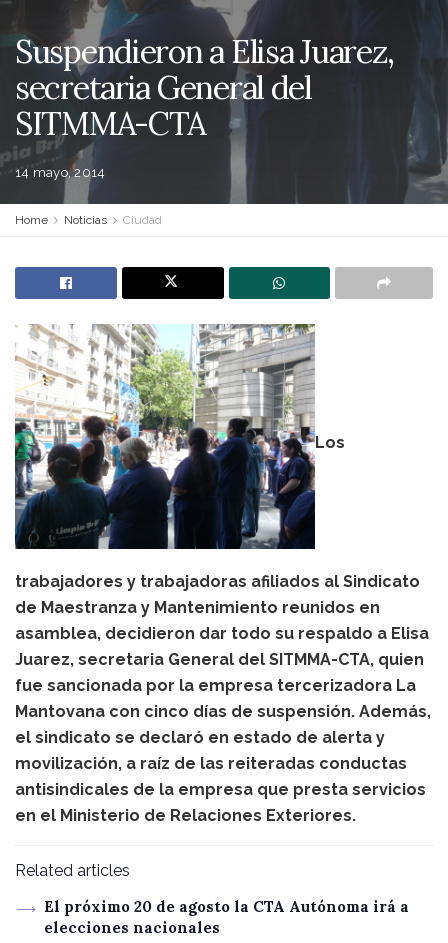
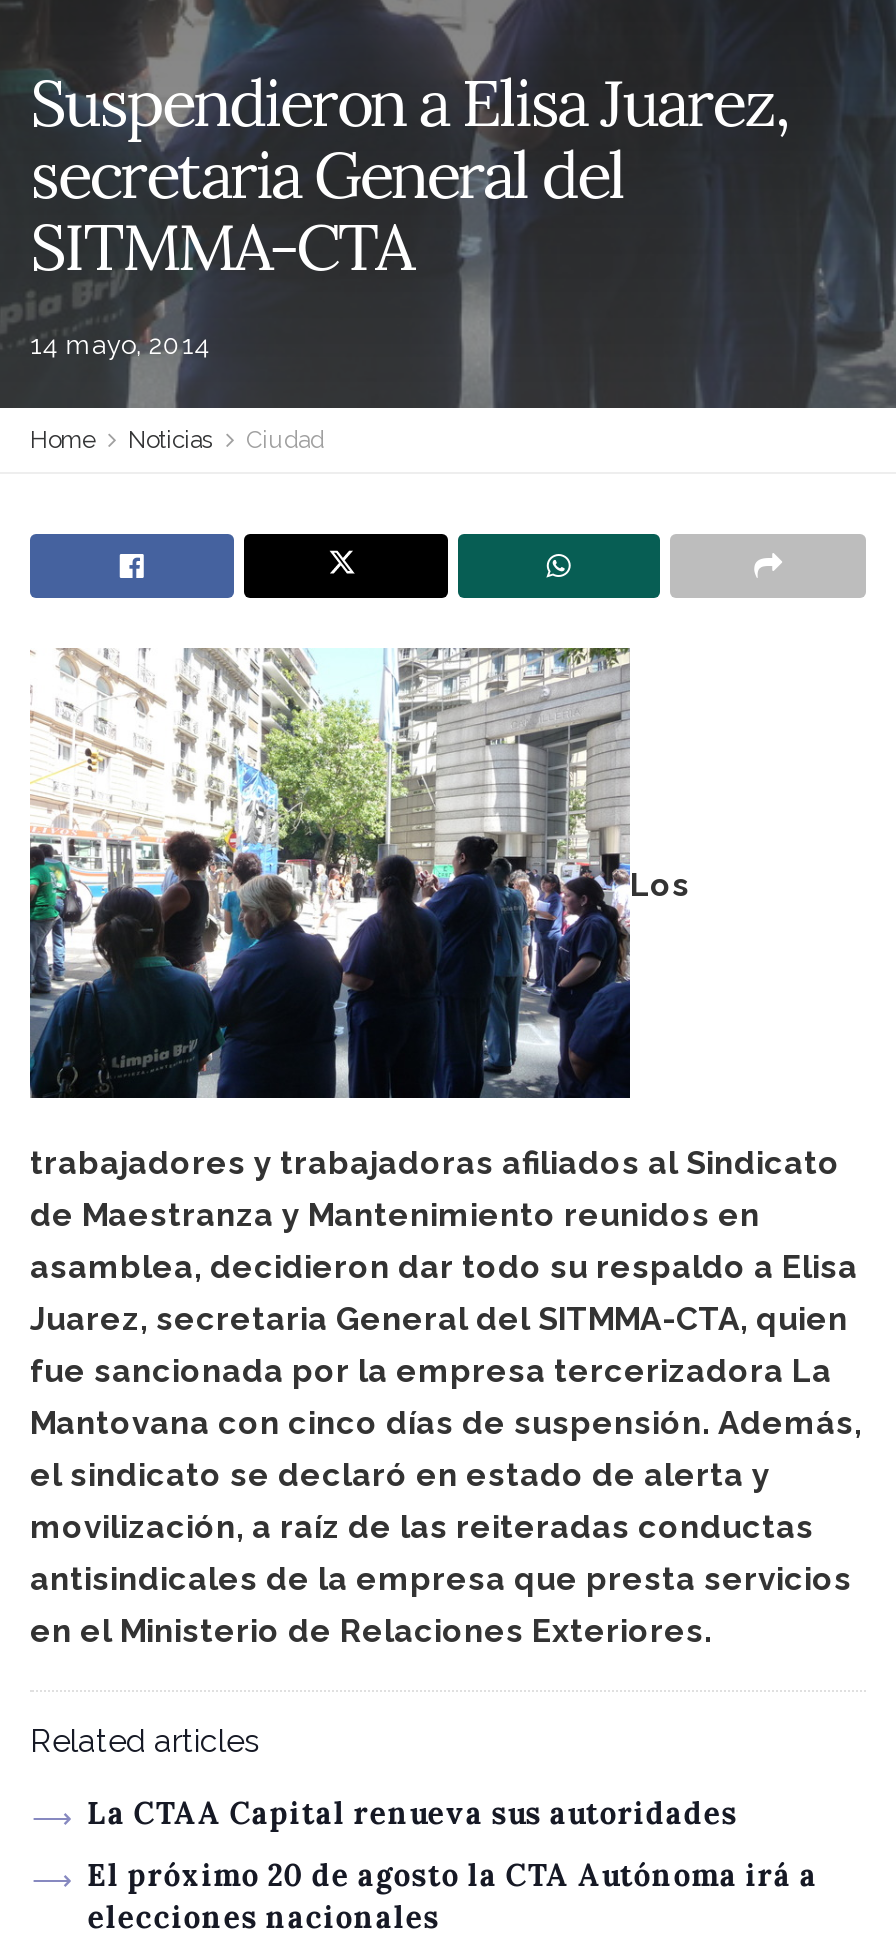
+ La CTAA Capital renueva sus autoridades
